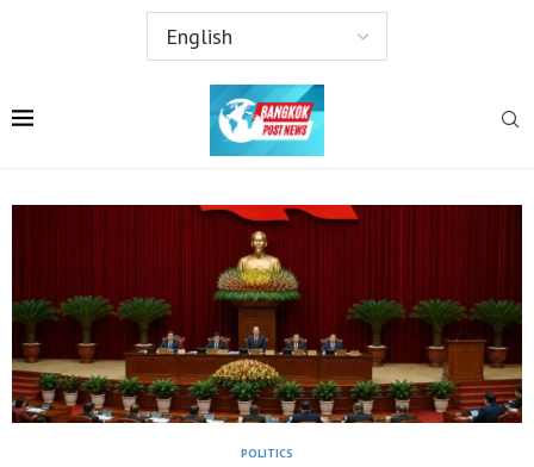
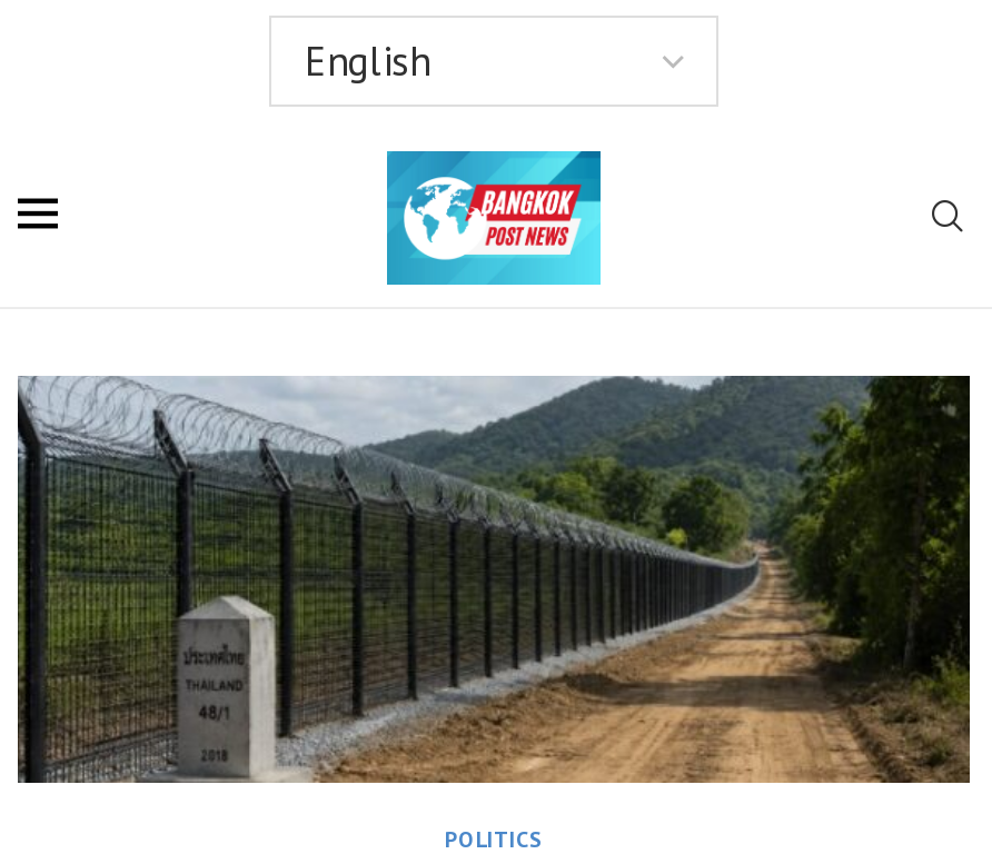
- [image]
+ [image]
